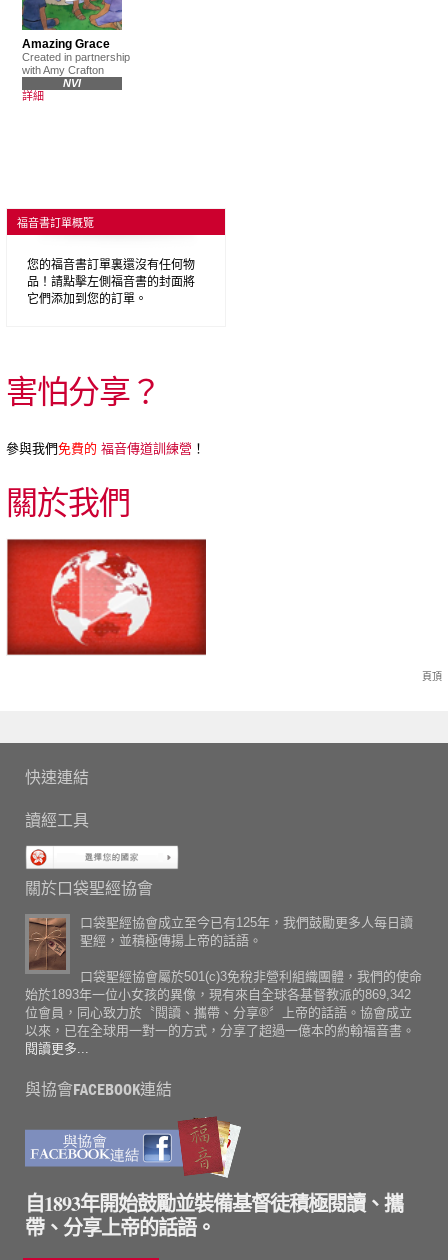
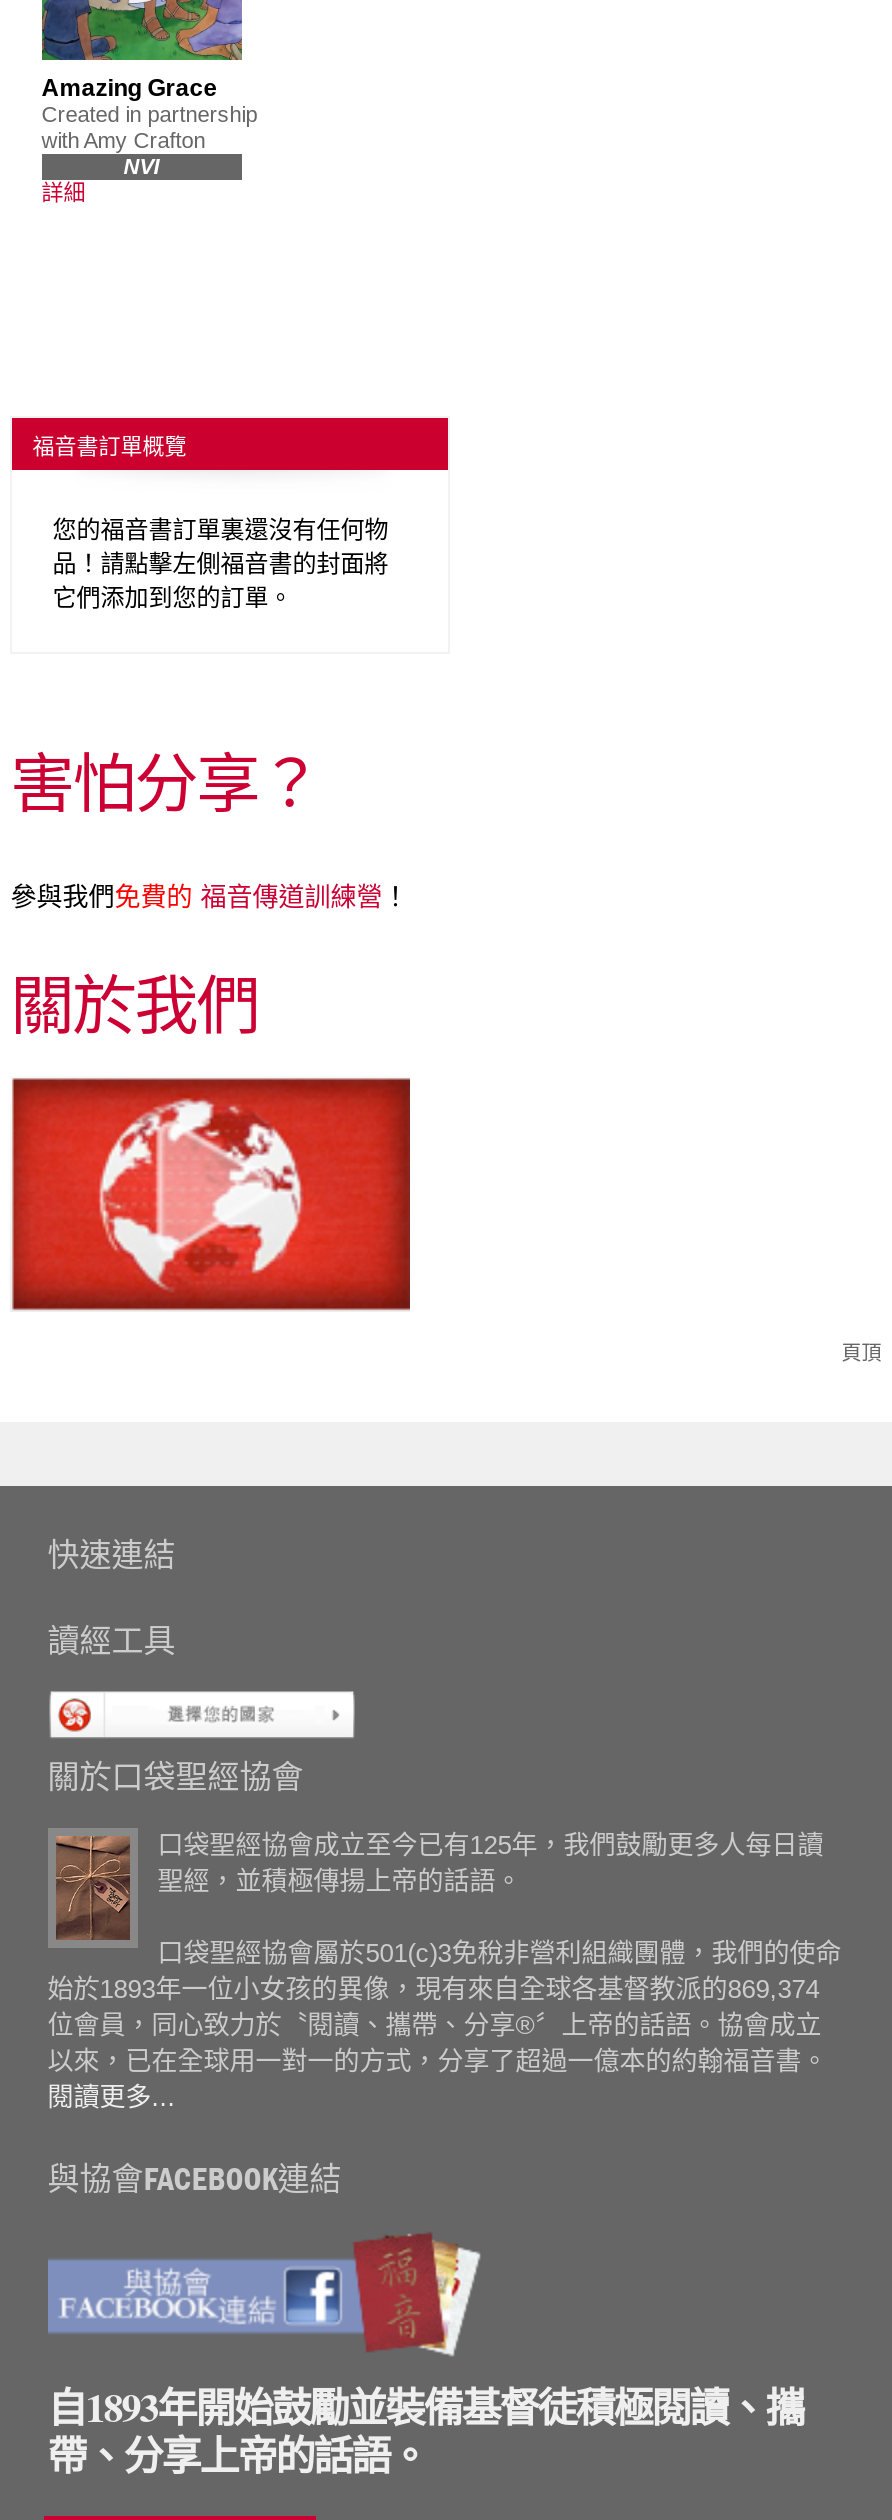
- 始於1893年一位小女孩的異像，現有來自全球各基督教派的869,342
+ 始於1893年一位小女孩的異像，現有來自全球各基督教派的869,374
